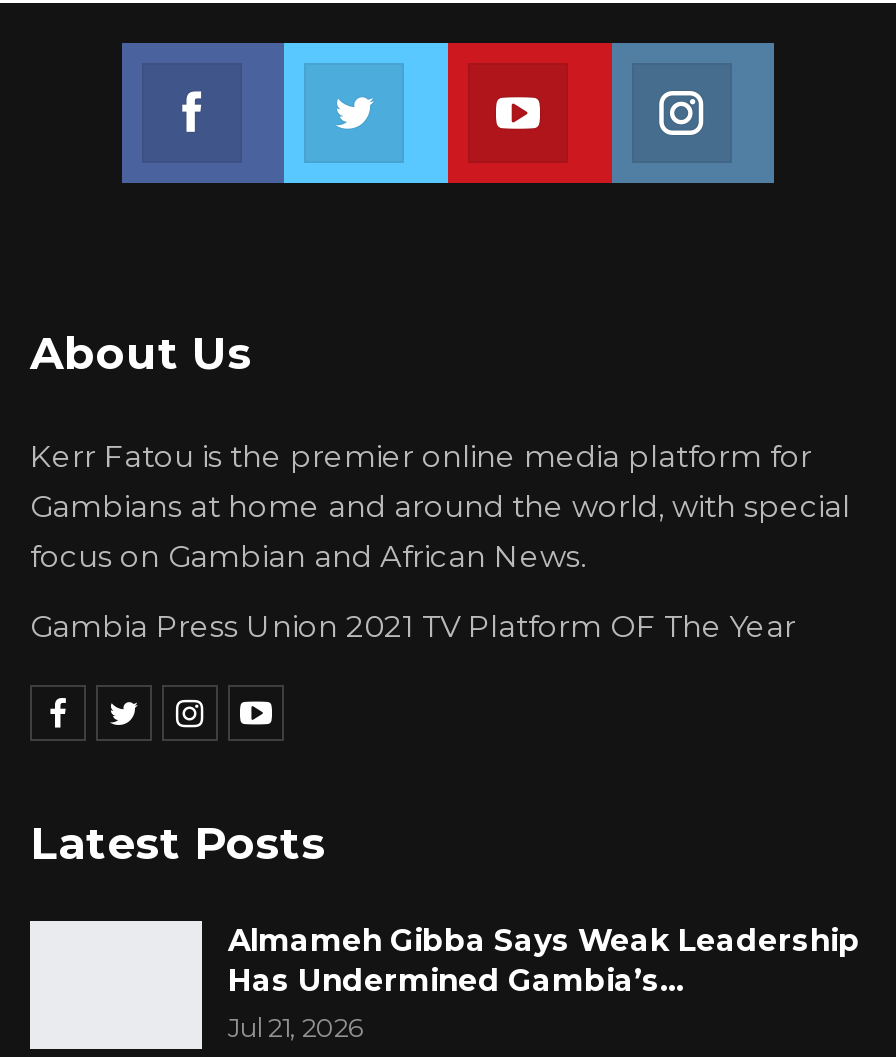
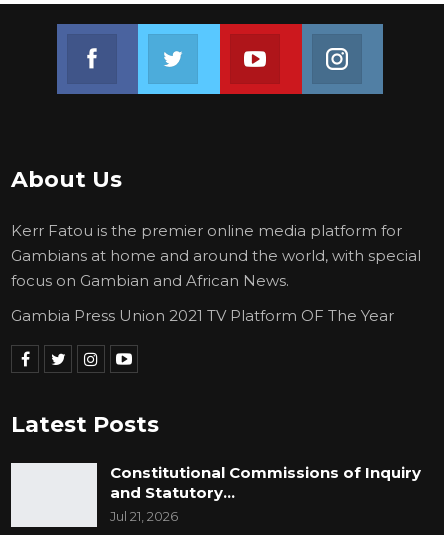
- Almameh Gibba Says Weak Leadership
- Has Undermined Gambia’s…
+ Constitutional Commissions of Inquiry
+ and Statutory…
